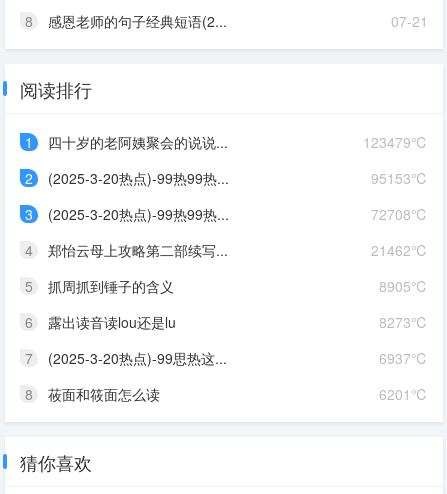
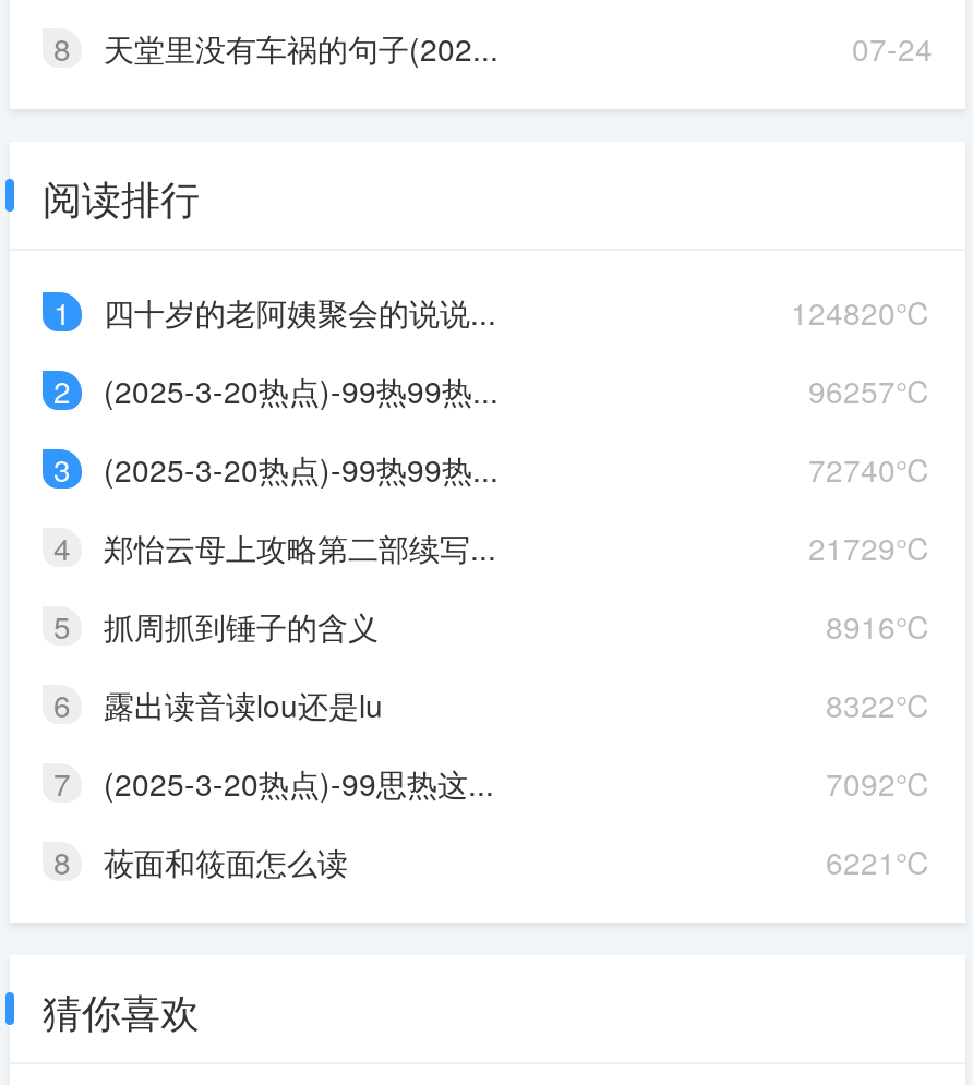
- 感恩老师的句子经典短语(2...
+ 天堂里没有车祸的句子(202...

- 07-21
+ 07-24

- 123479℃
+ 124820℃

- 95153℃
+ 96257℃

- 72708℃
+ 72740℃

- 21462℃
+ 21729℃

- 8905℃
+ 8916℃

- 8273℃
+ 8322℃

- 6937℃
+ 7092℃

- 6201℃
+ 6221℃
